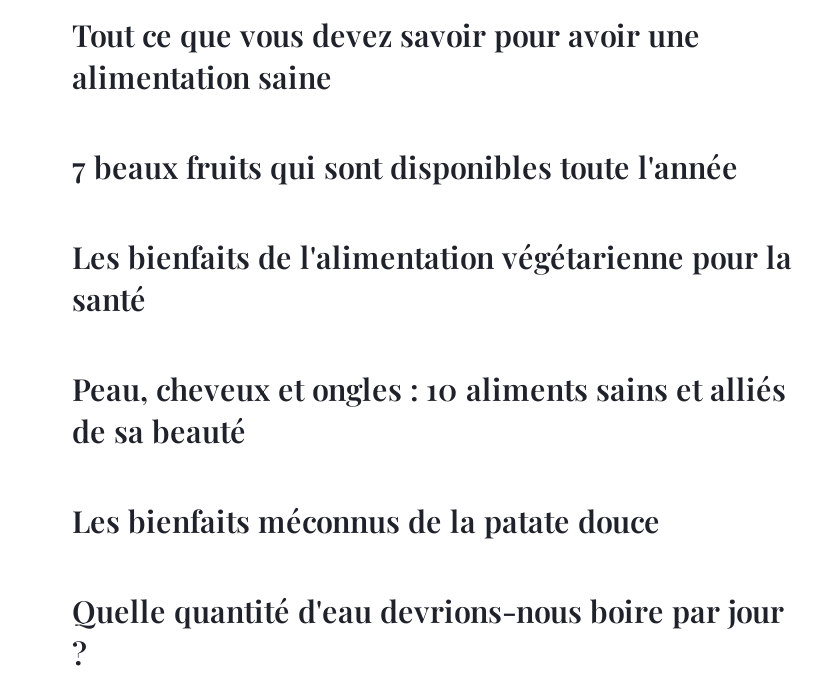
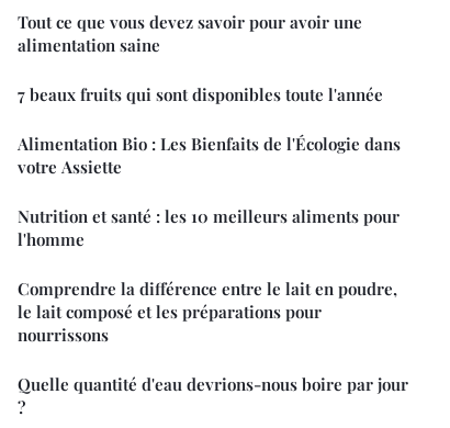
- Les bienfaits de l'alimentation végétarienne pour la
- santé
+ Alimentation Bio : Les Bienfaits de l'Écologie dans
+ votre Assiette

- Peau, cheveux et ongles : 10 aliments sains et alliés
- de sa beauté
+ Nutrition et santé : les 10 meilleurs aliments pour
+ l'homme

- Les bienfaits méconnus de la patate douce
+ Comprendre la différence entre le lait en poudre,
+ le lait composé et les préparations pour
+ nourrissons
